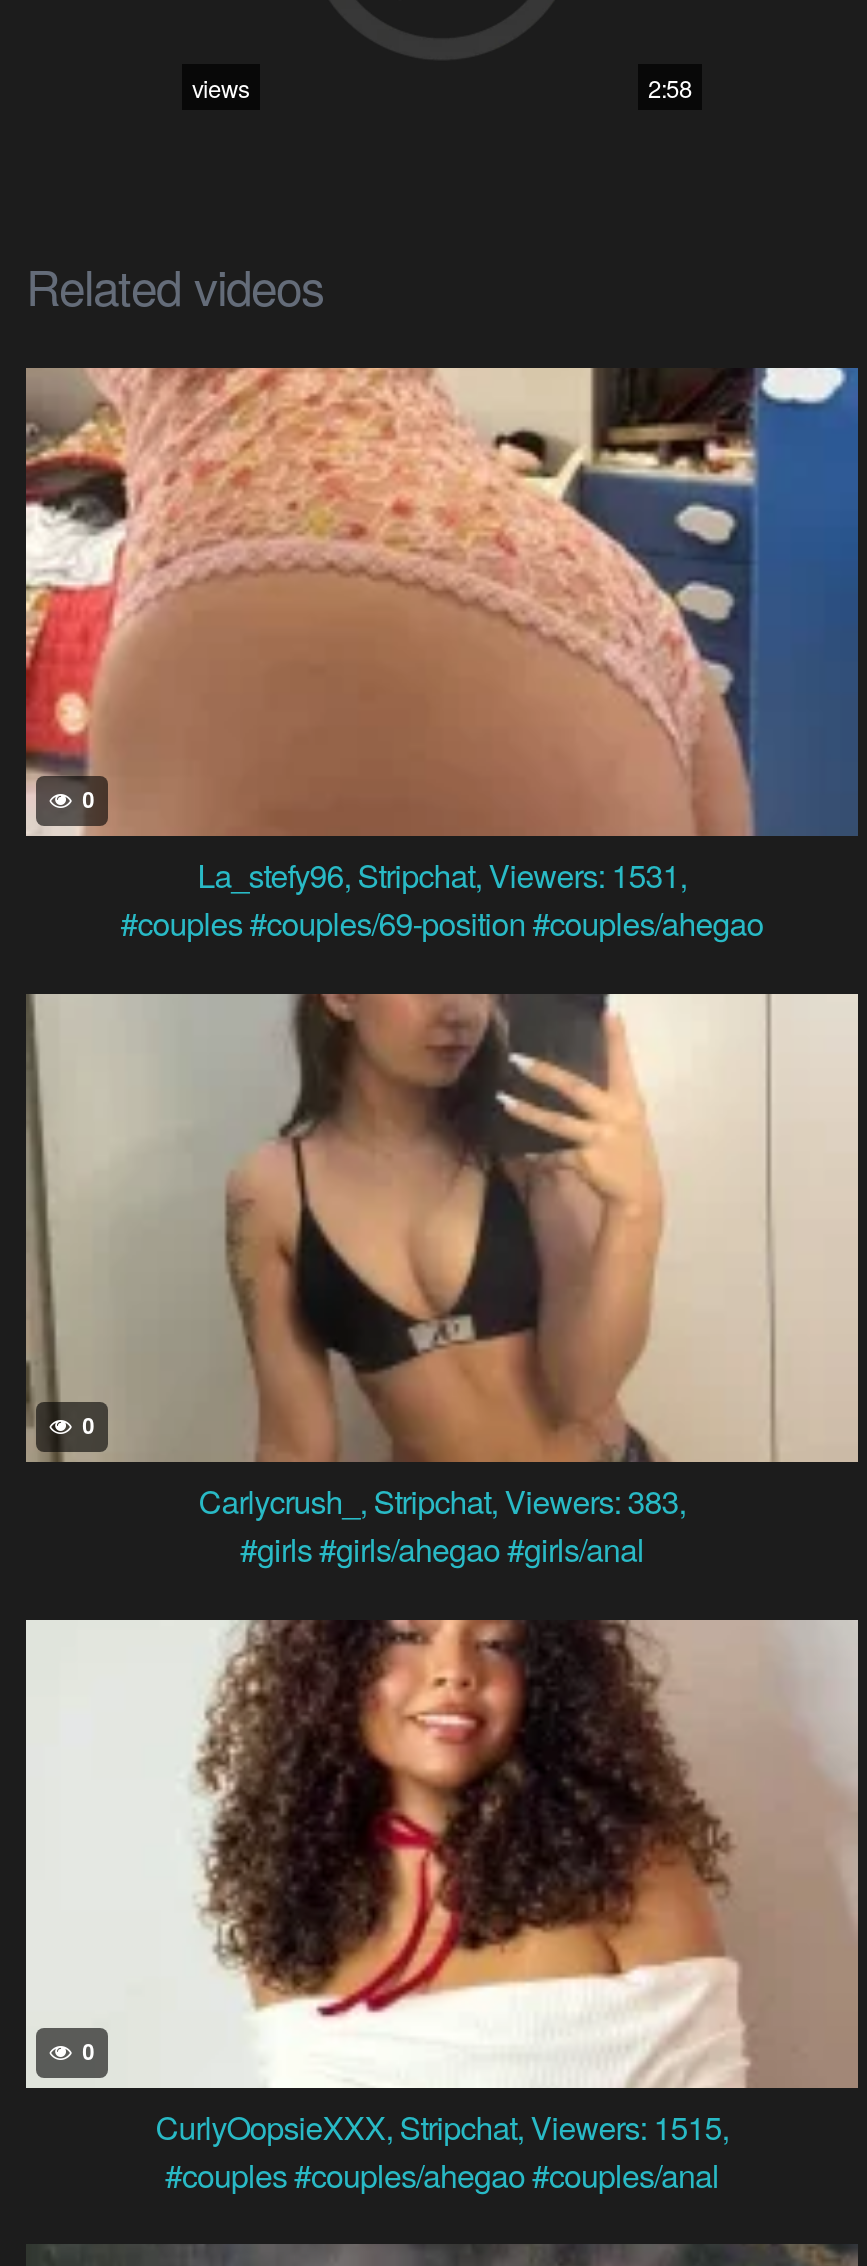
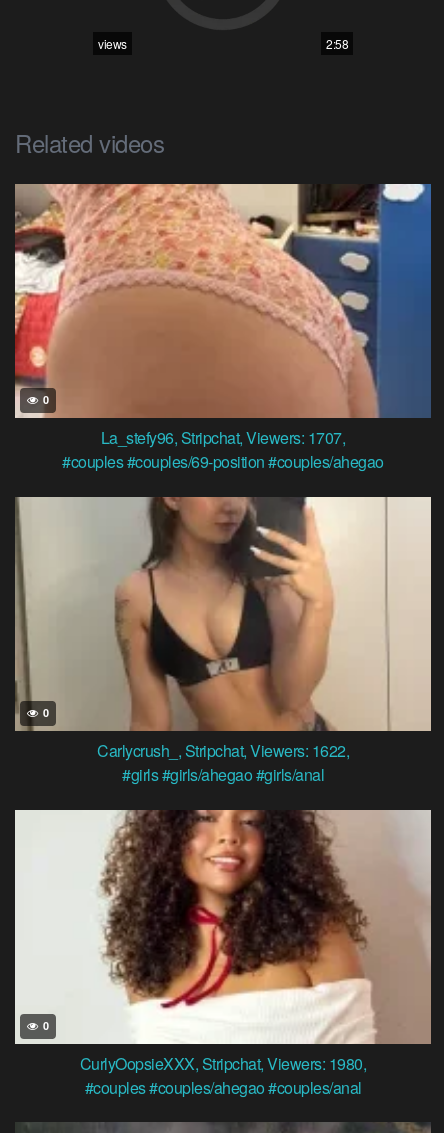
- La_stefy96, Stripchat, Viewers: 1531,
+ La_stefy96, Stripchat, Viewers: 1707,

- Carlycrush_, Stripchat, Viewers: 383,
+ Carlycrush_, Stripchat, Viewers: 1622,

- CurlyOopsieXXX, Stripchat, Viewers: 1515,
+ CurlyOopsieXXX, Stripchat, Viewers: 1980,
